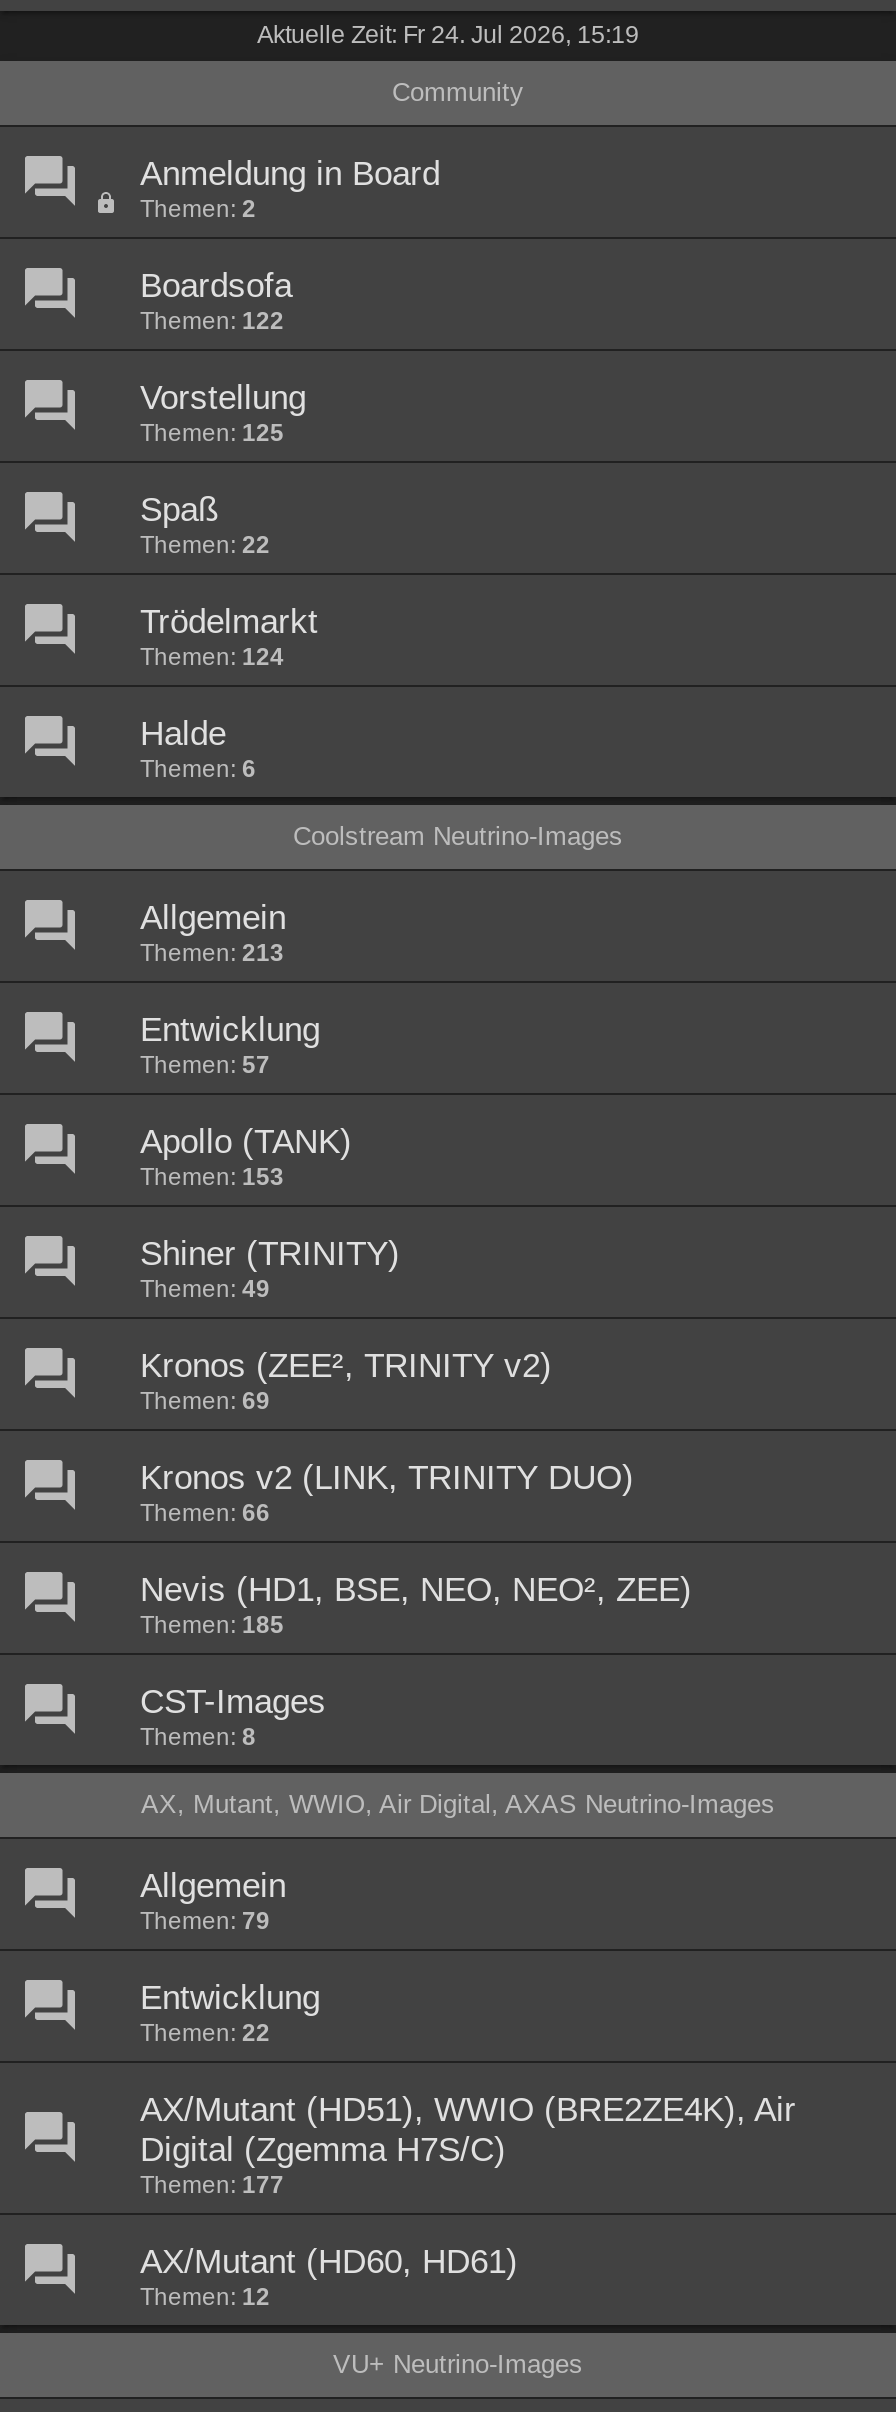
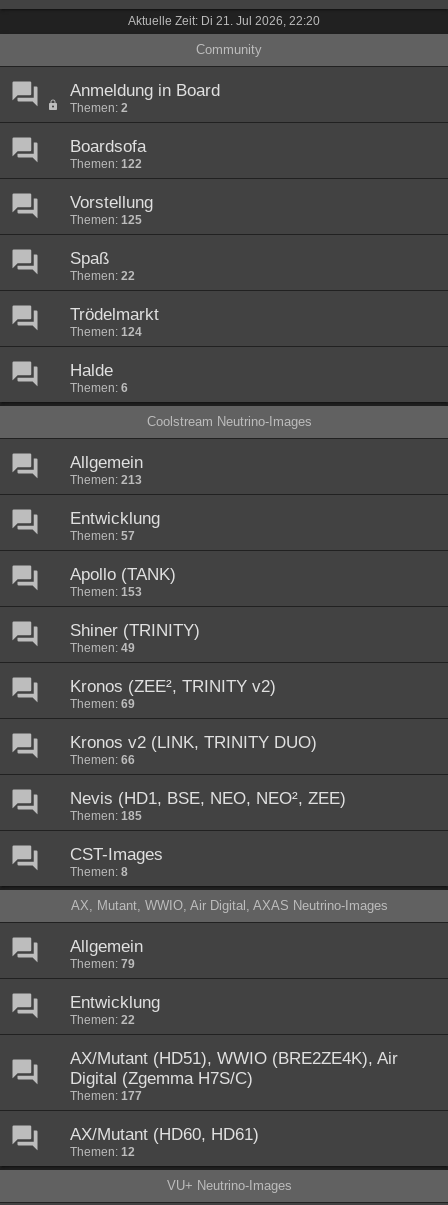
- Aktuelle Zeit: Fr 24. Jul 2026, 15:19
+ Aktuelle Zeit: Di 21. Jul 2026, 22:20
